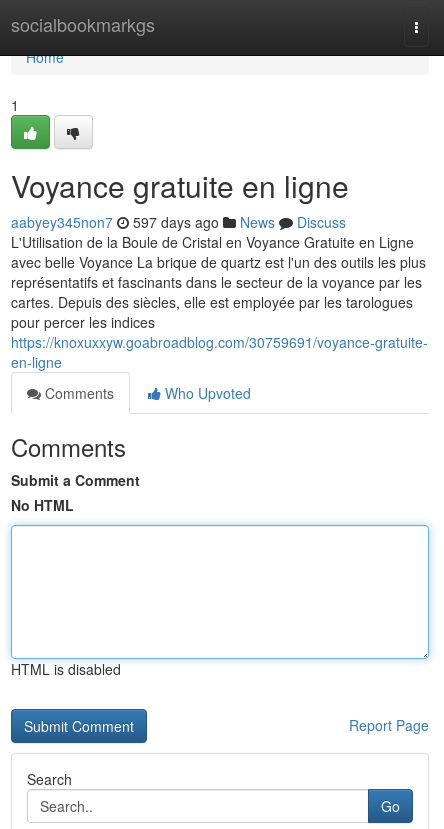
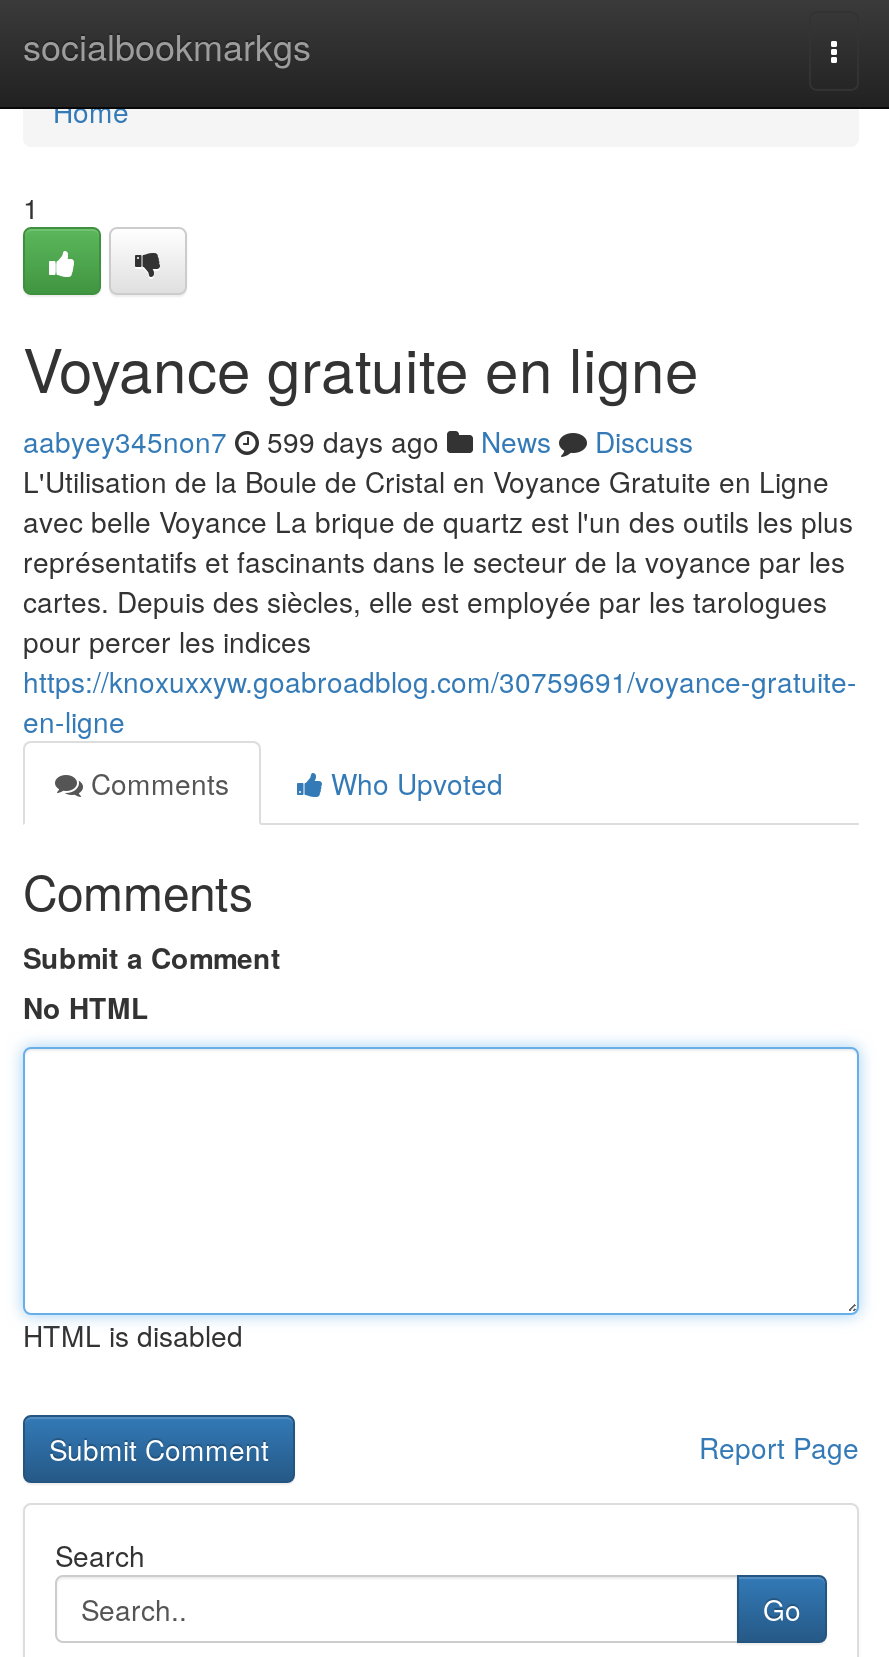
- aabyey345non7 597 days ago News Discuss
+ aabyey345non7 599 days ago News Discuss
